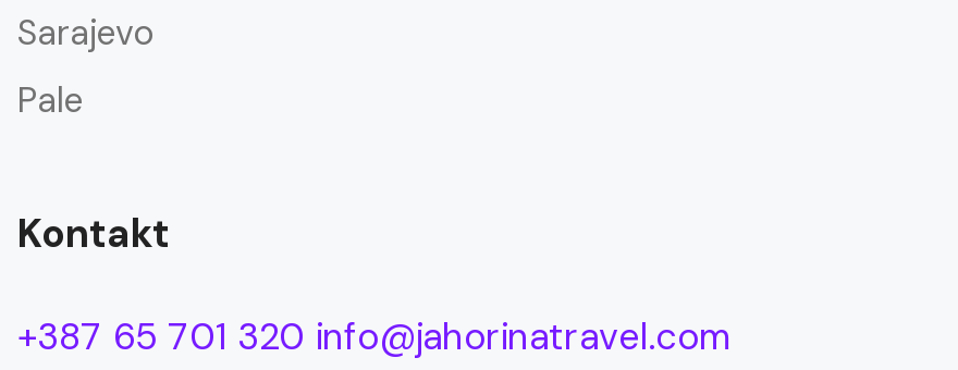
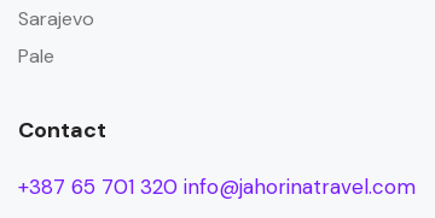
- Kontakt
+ Contact
